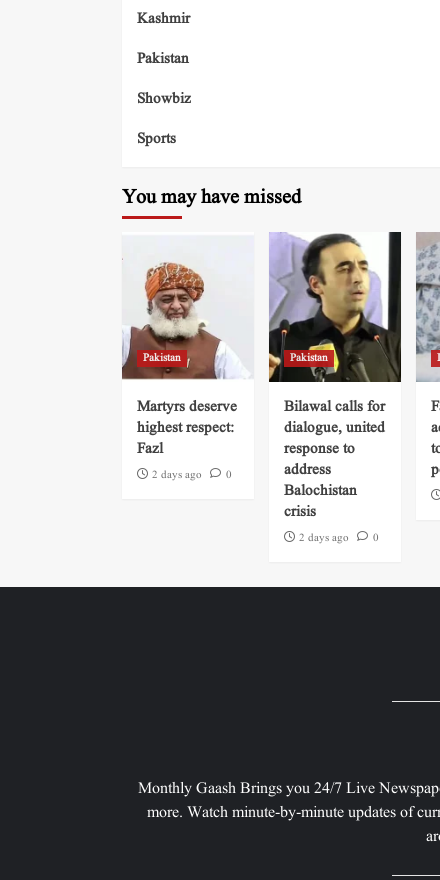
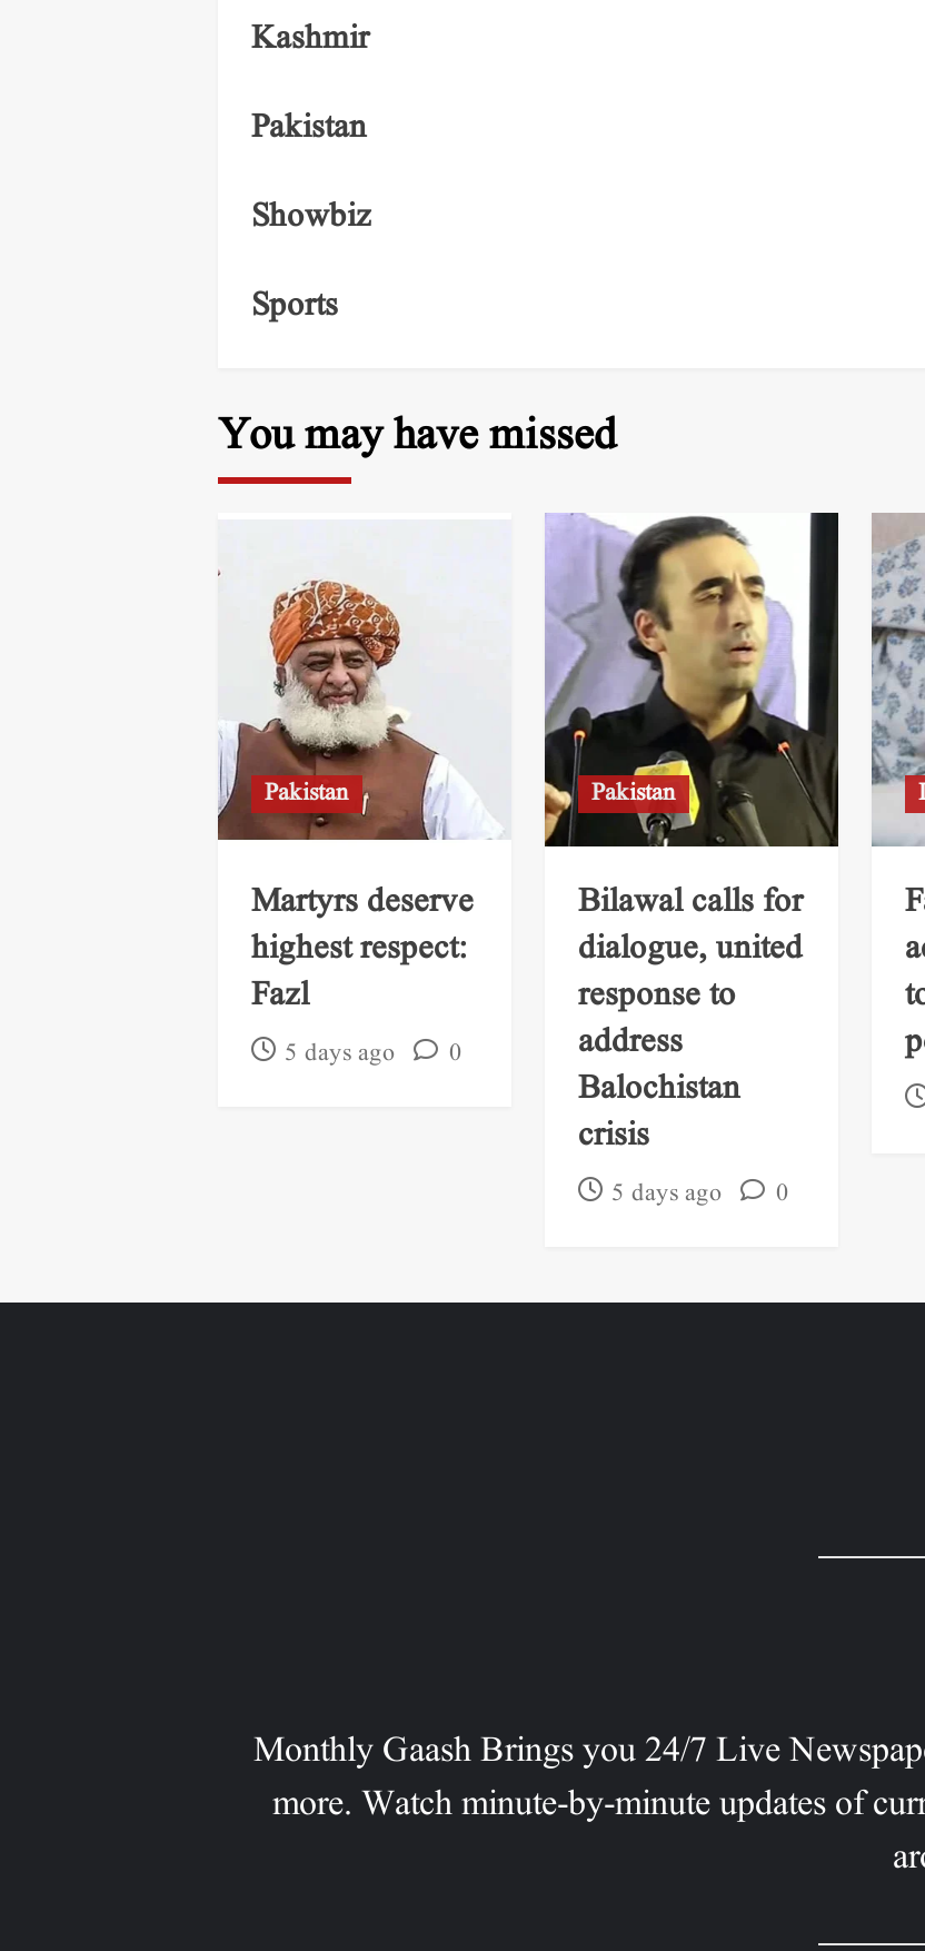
- 2 days ago 0
+ 5 days ago 0

- 2 days ago 0
+ 5 days ago 0
